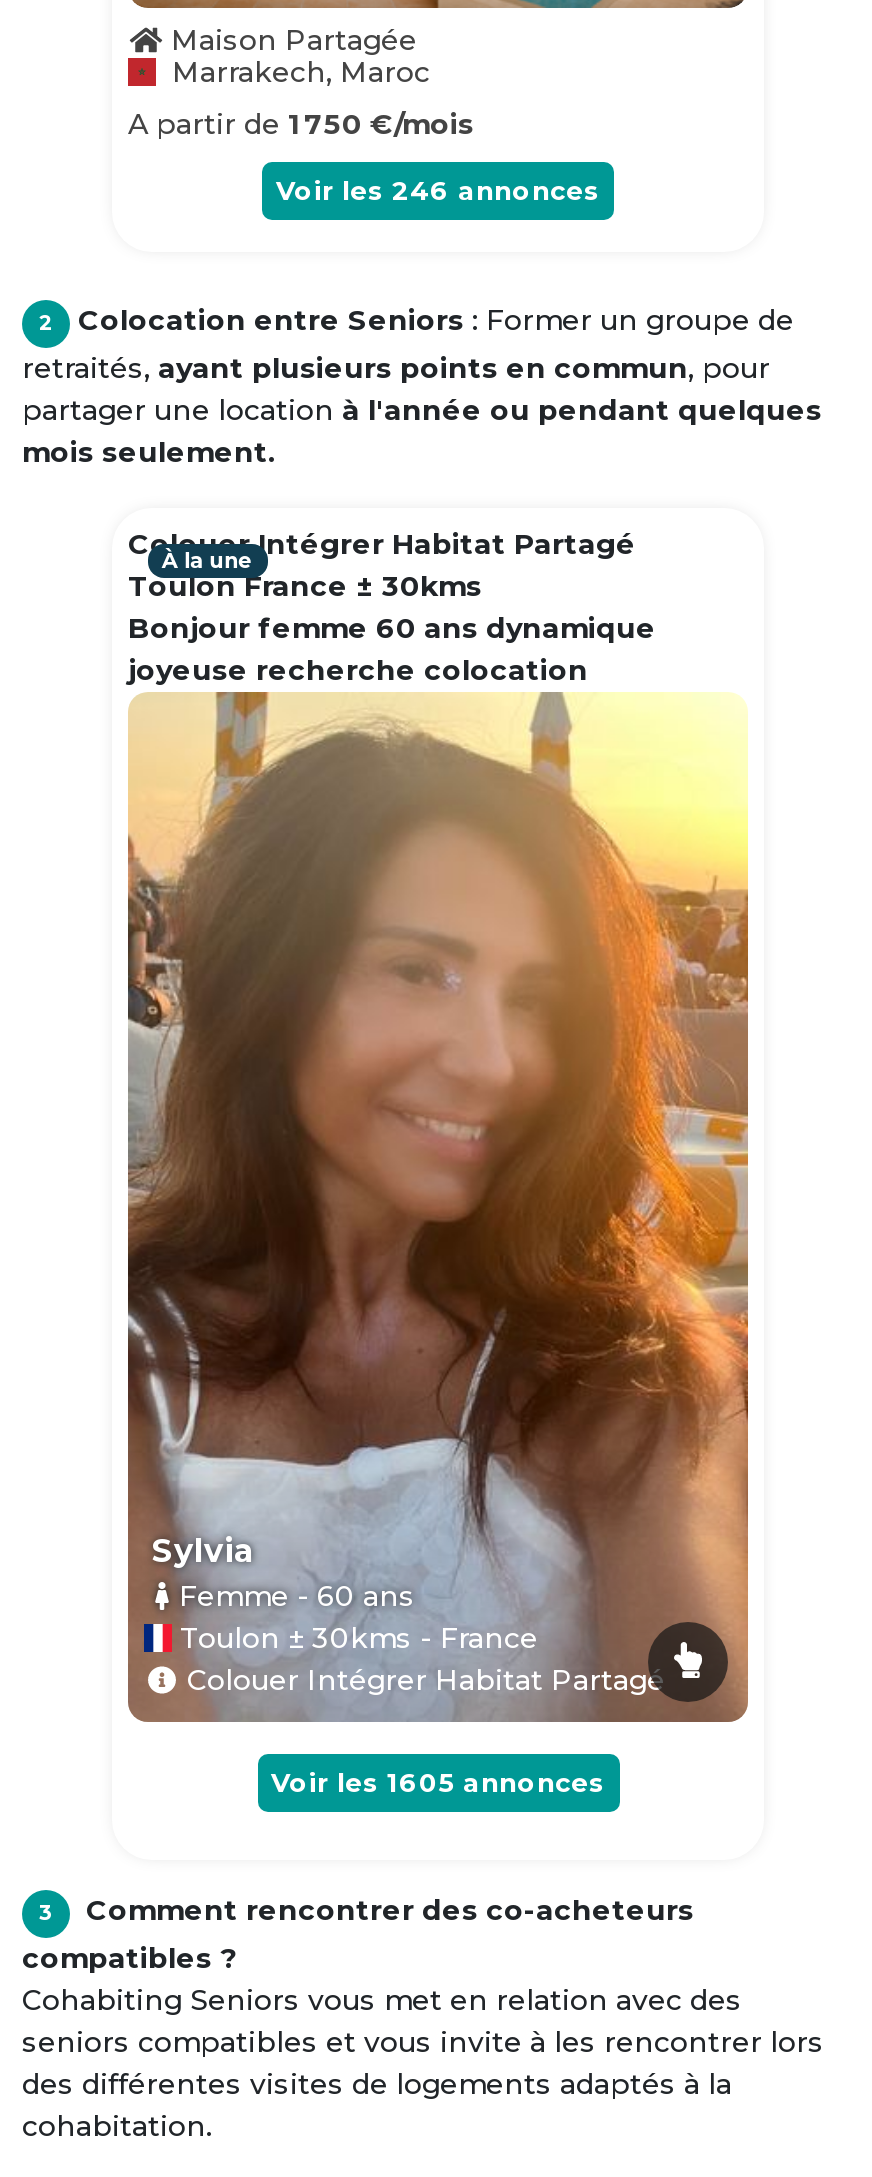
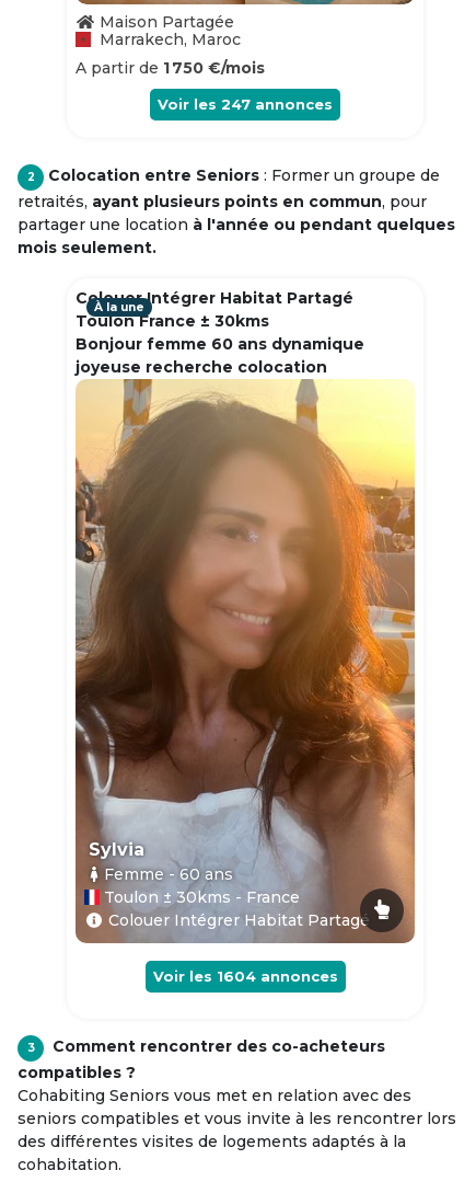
- Voir les 246 annonces
+ Voir les 247 annonces

- Voir les 1605 annonces
+ Voir les 1604 annonces
